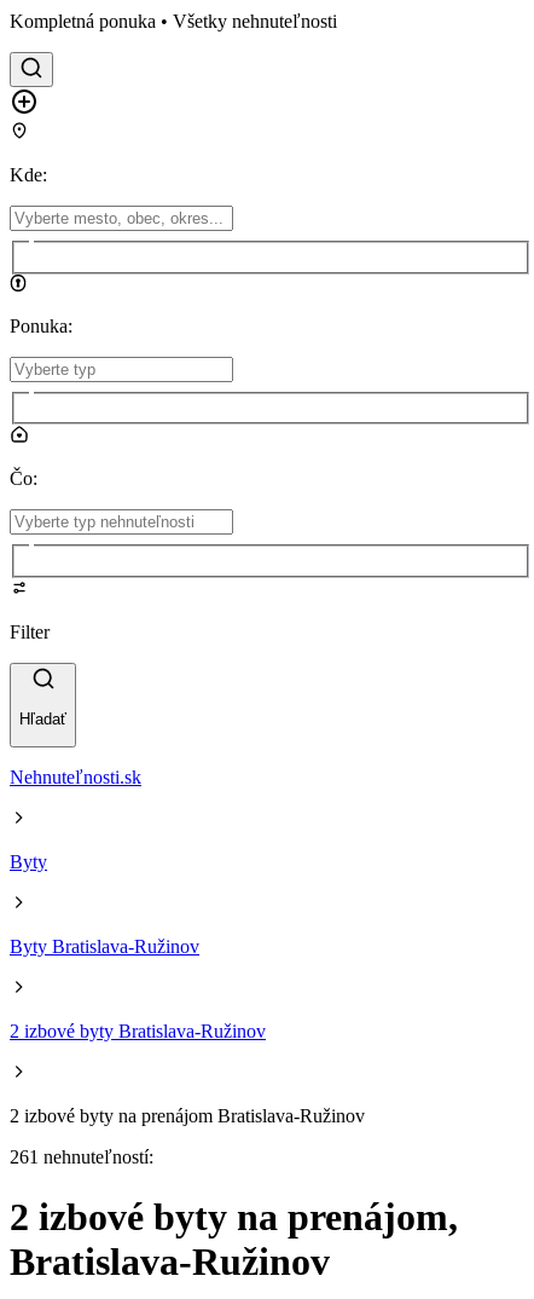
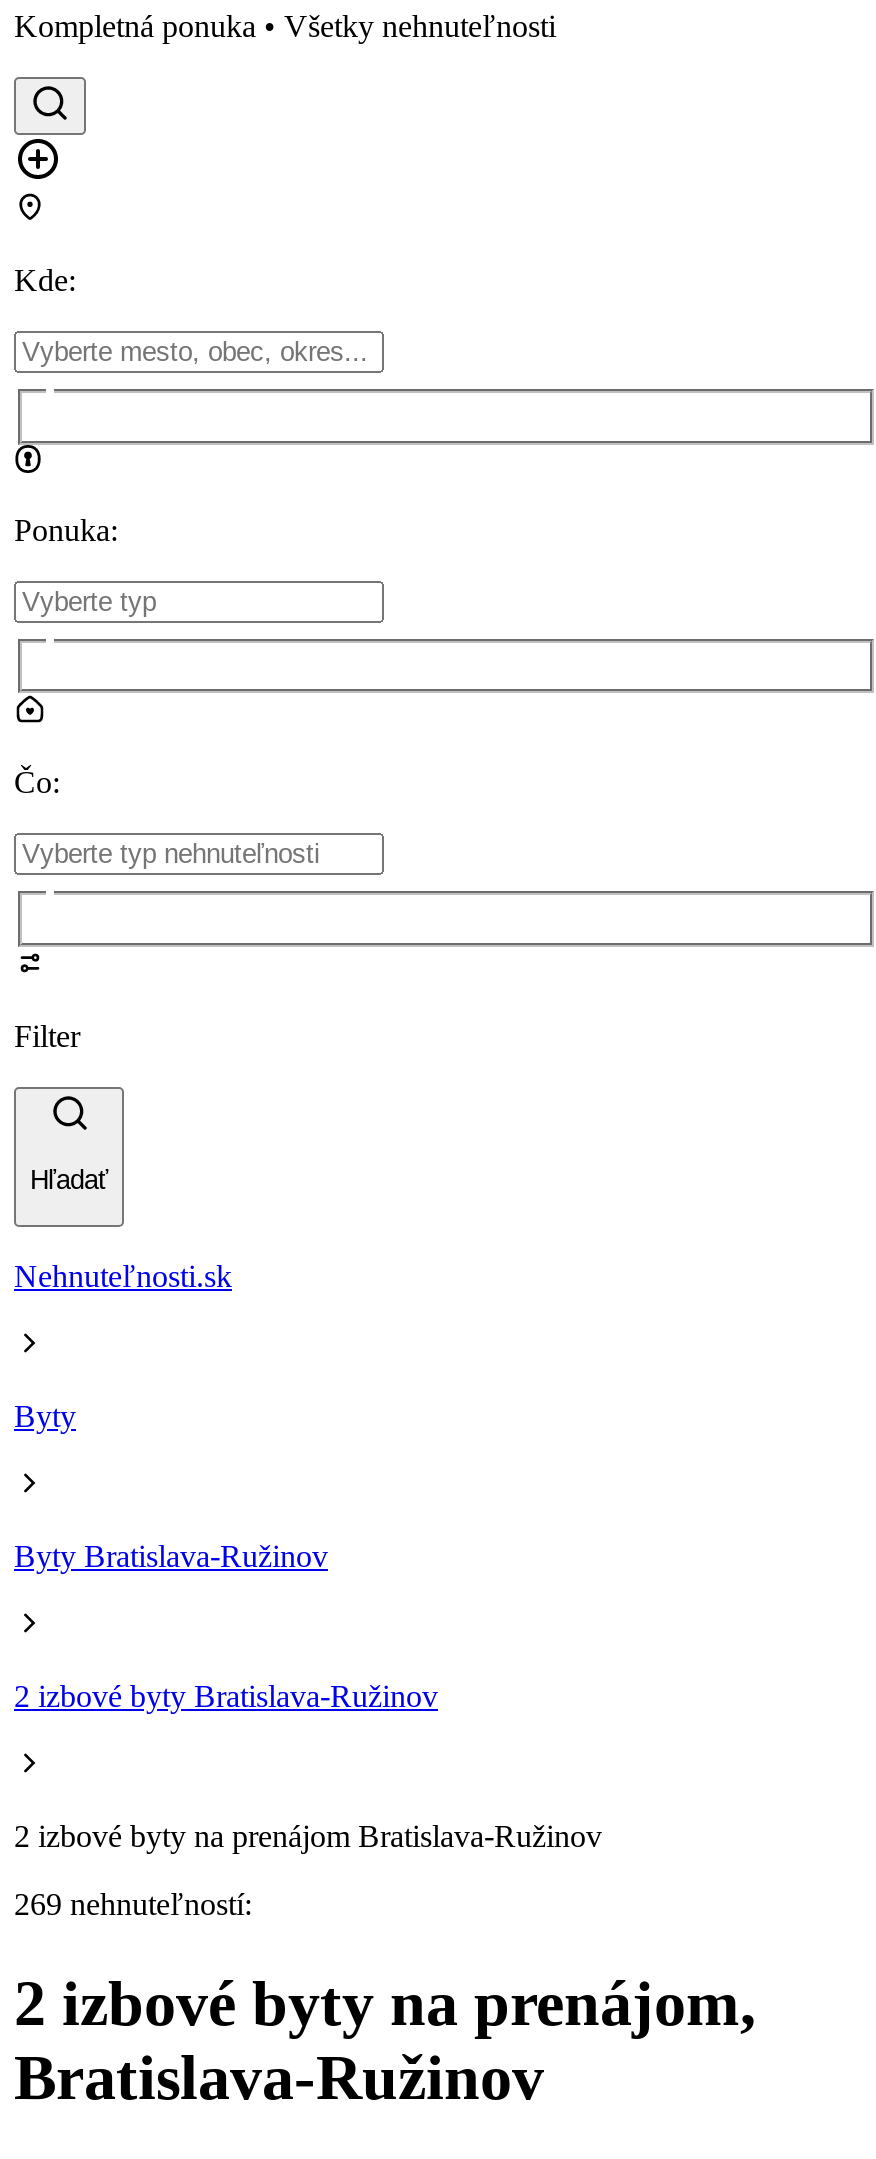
- 261 nehnuteľností:
+ 269 nehnuteľností:
